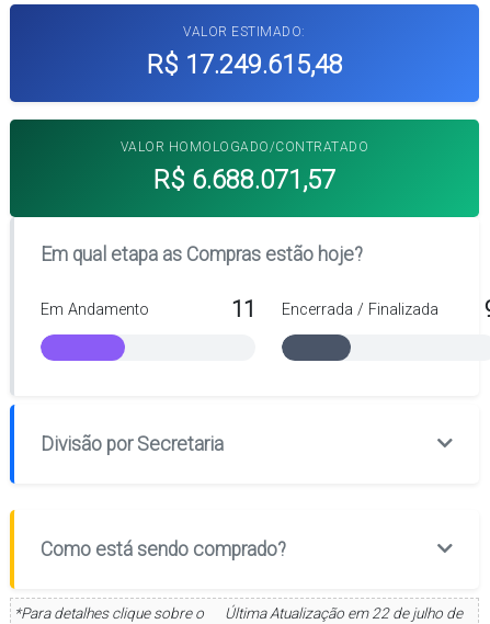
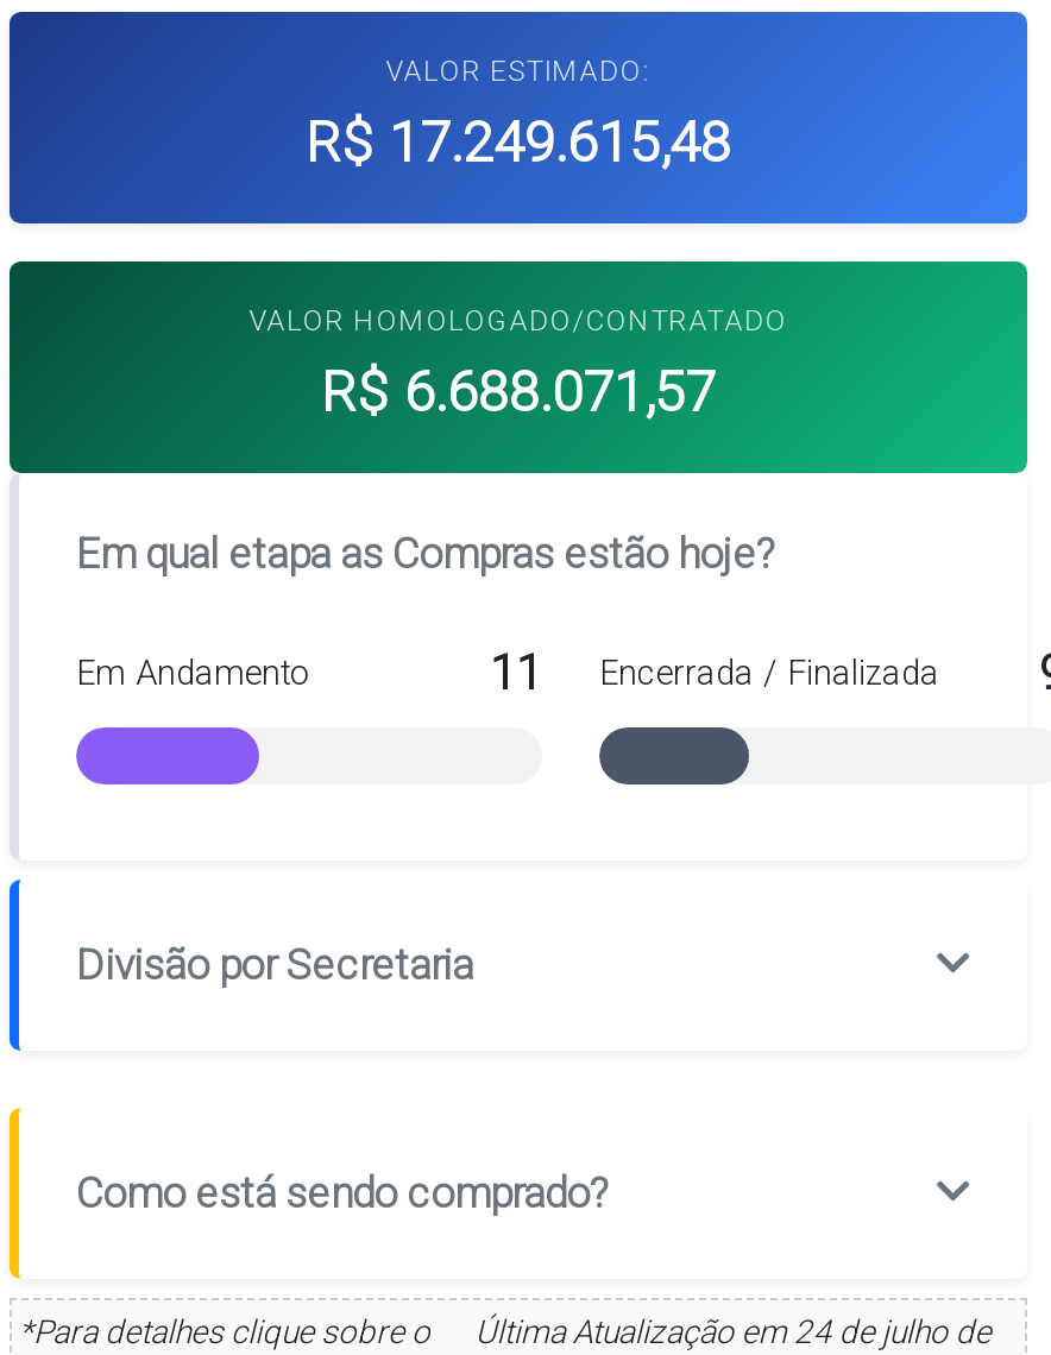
- Última Atualização em 22 de julho de
+ Última Atualização em 24 de julho de
